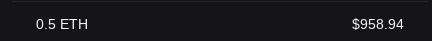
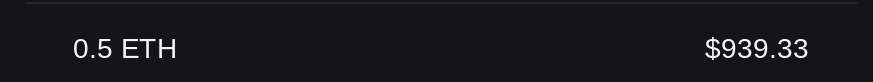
- $958.94
+ $939.33
